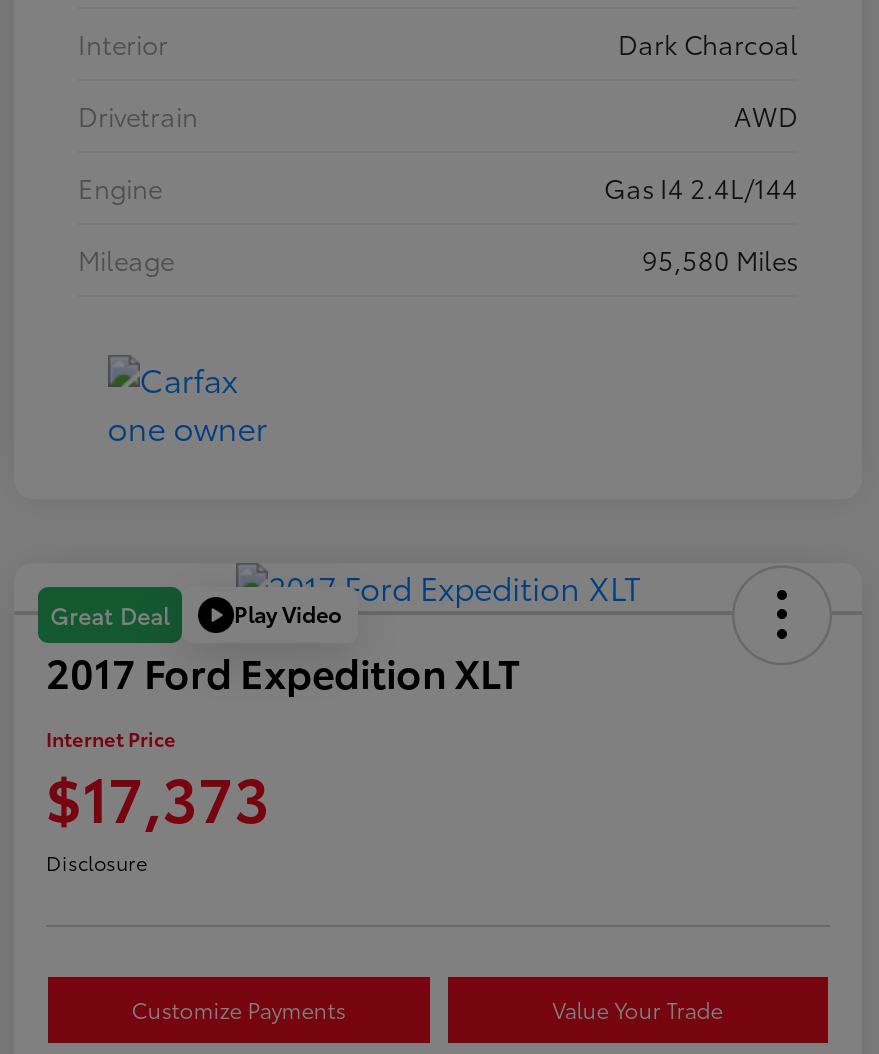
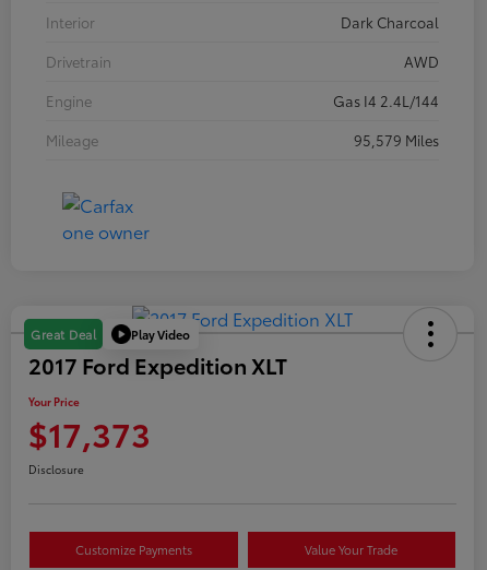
- 95,580 Miles
+ 95,579 Miles

- Internet Price
+ Your Price
